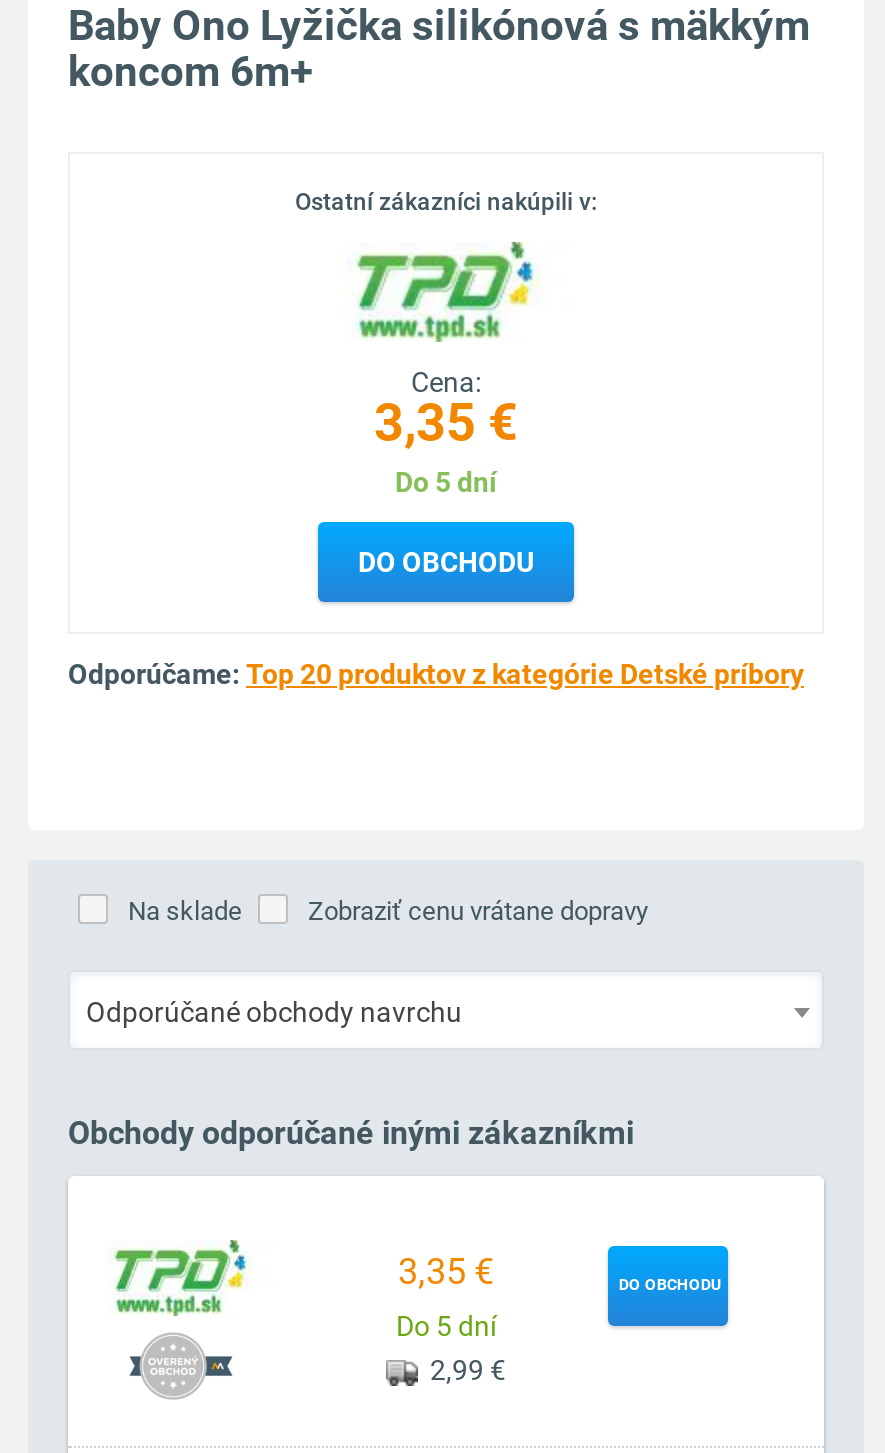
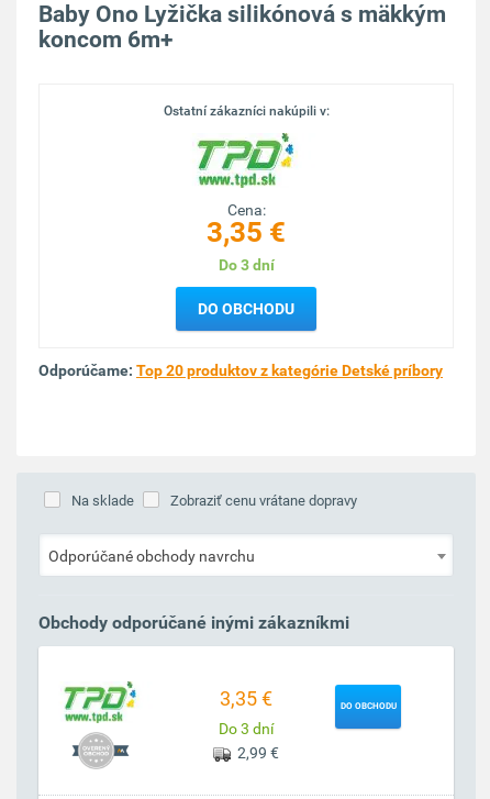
- Do 5 dní
+ Do 3 dní

- Do 5 dní
+ Do 3 dní
